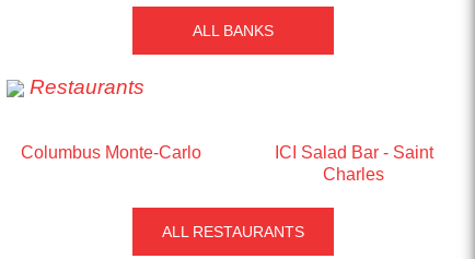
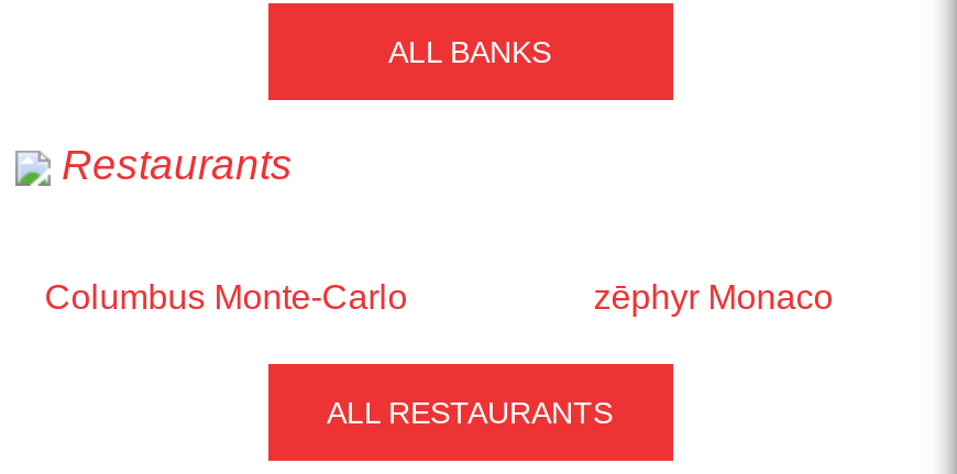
- ICI Salad Bar - Saint
- Charles
+ zēphyr Monaco
